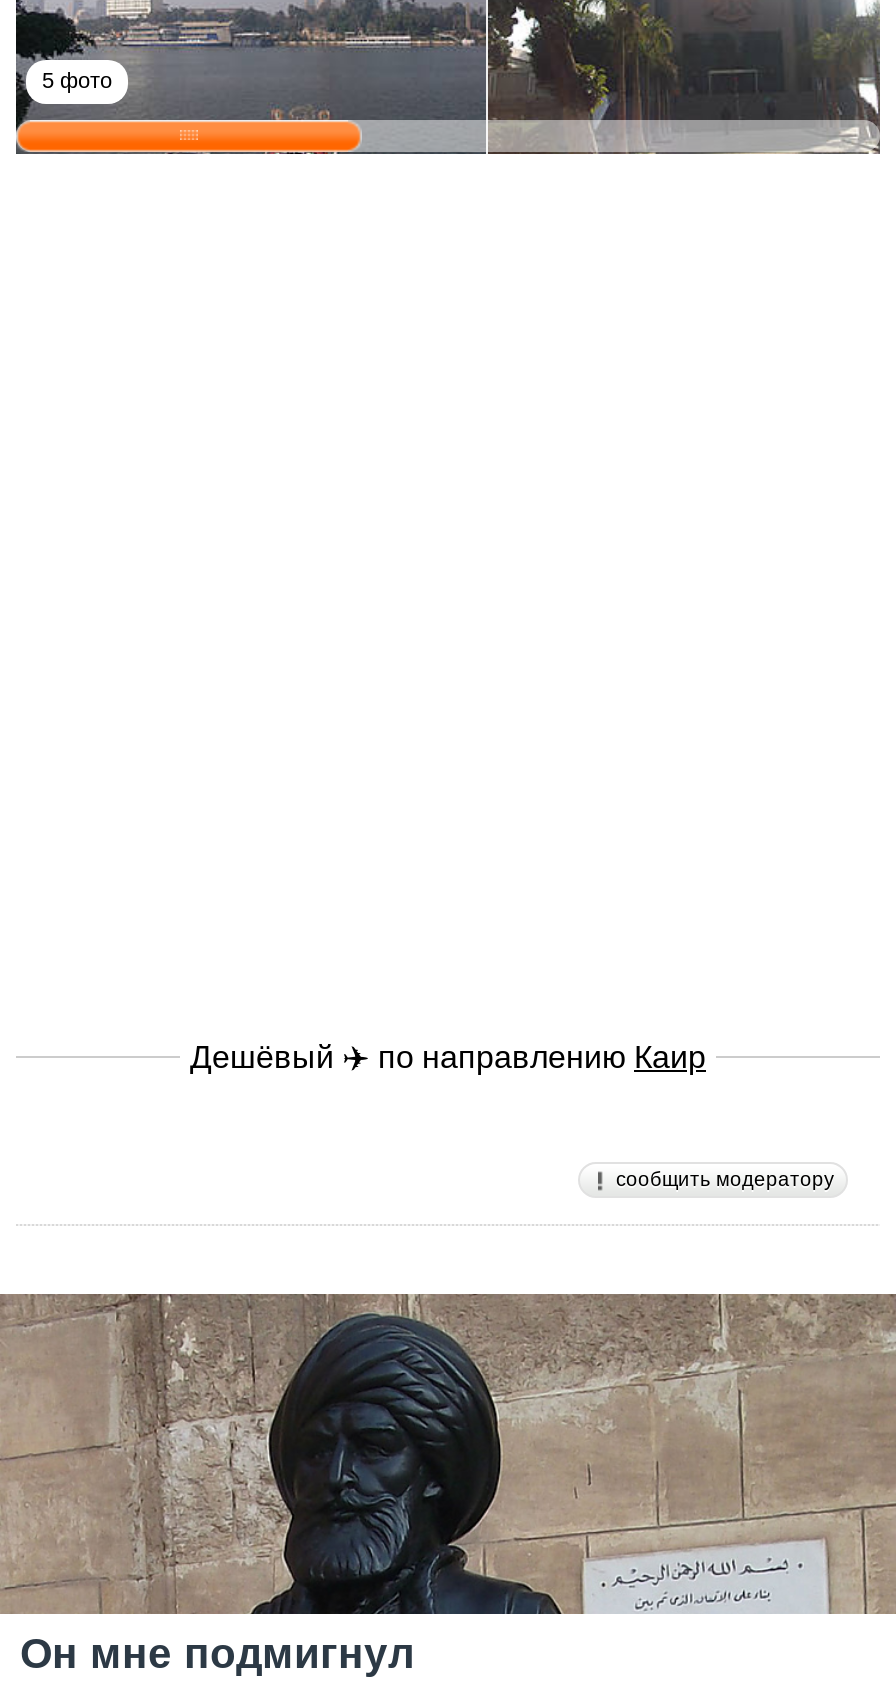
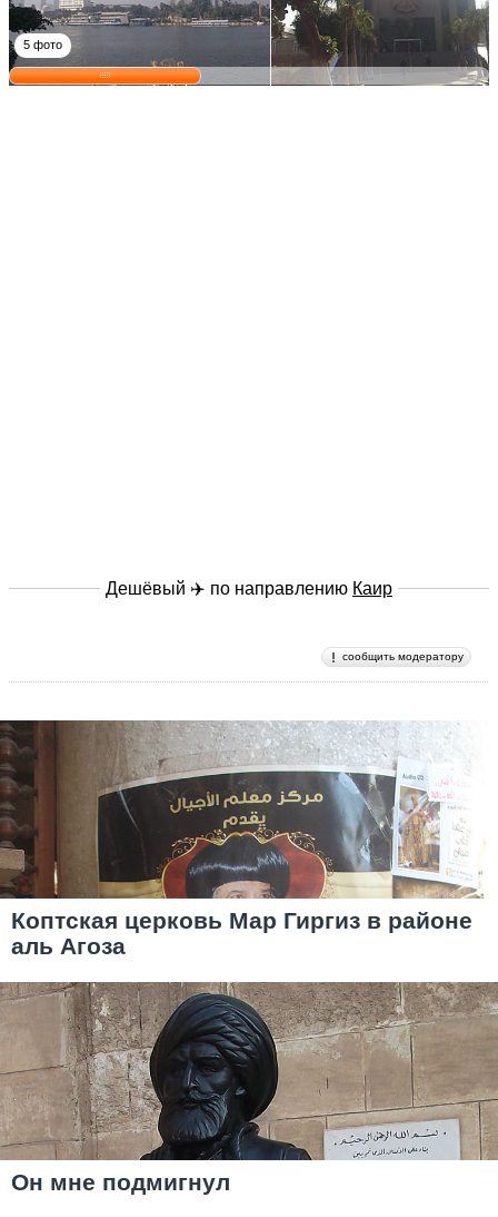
+ [image]
+ Коптская церковь Мар Гиргиз в районе
+ аль Агоза
